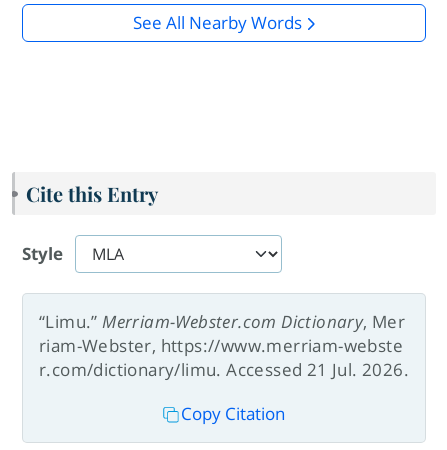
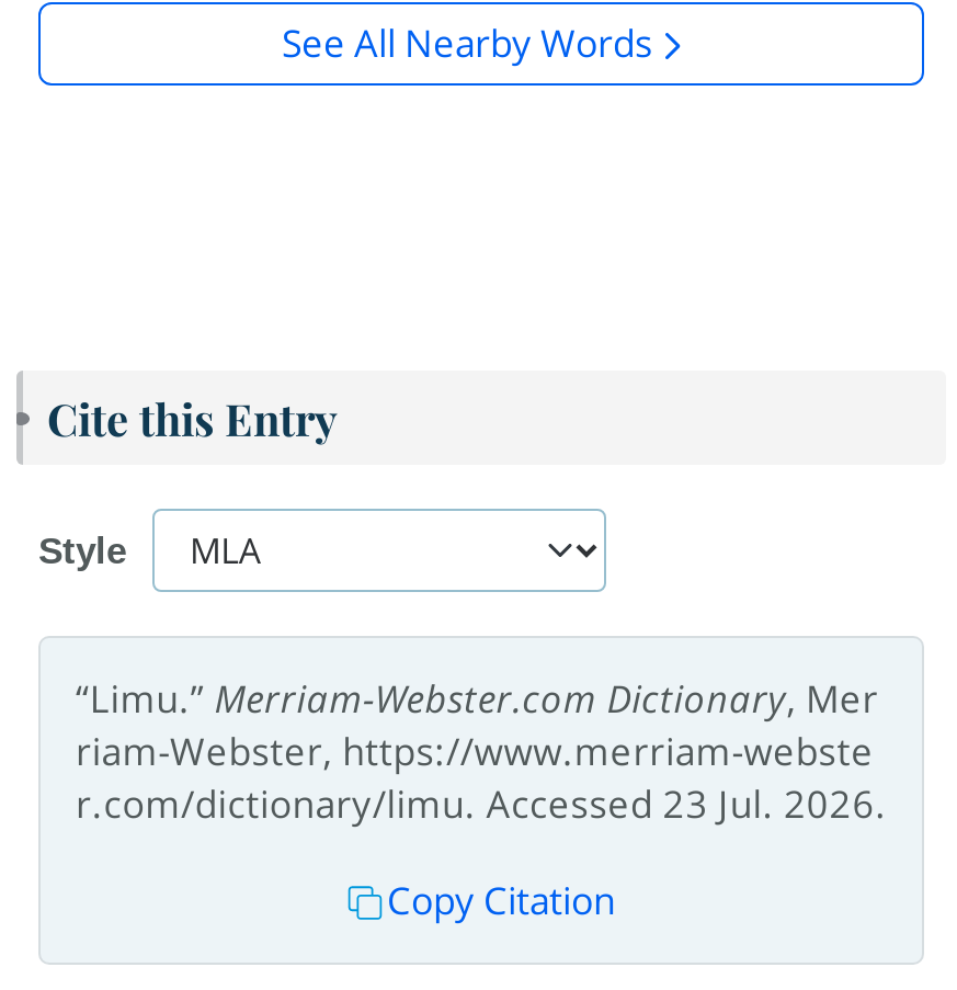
- r.com/dictionary/limu. Accessed 21 Jul. 2026.
+ r.com/dictionary/limu. Accessed 23 Jul. 2026.
